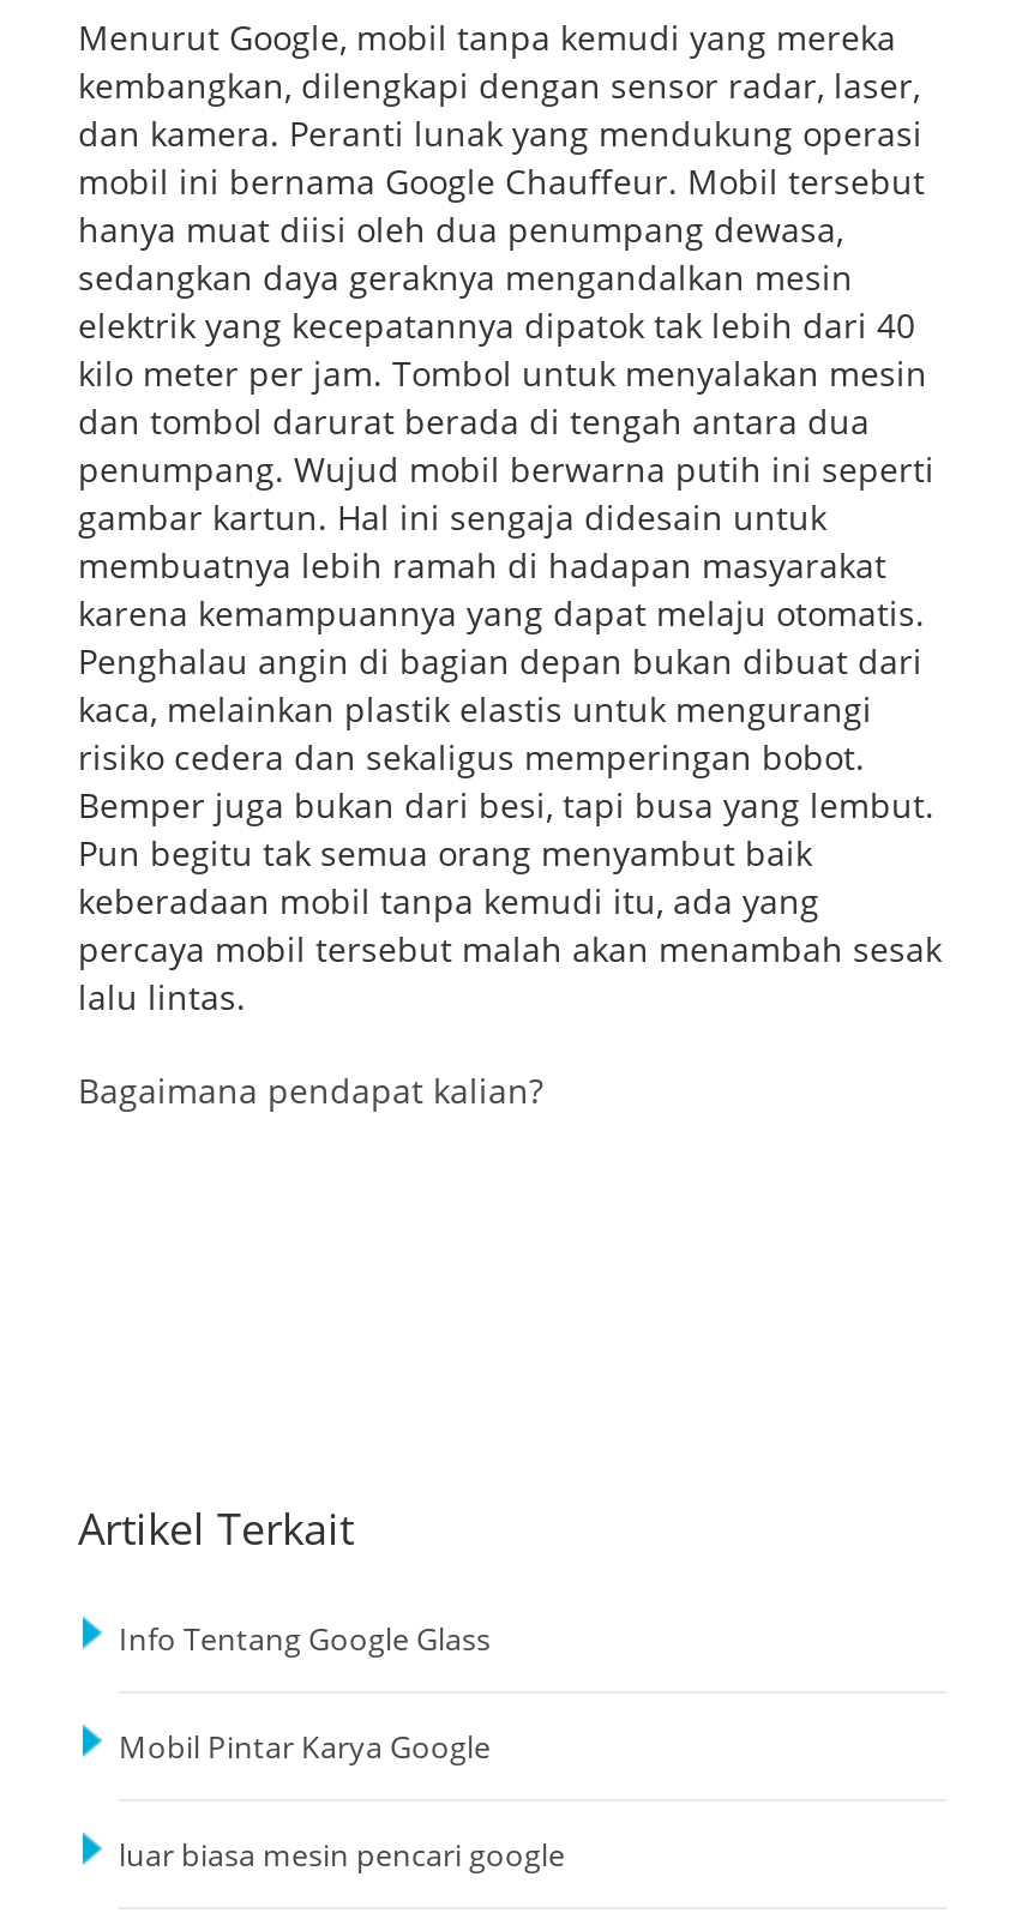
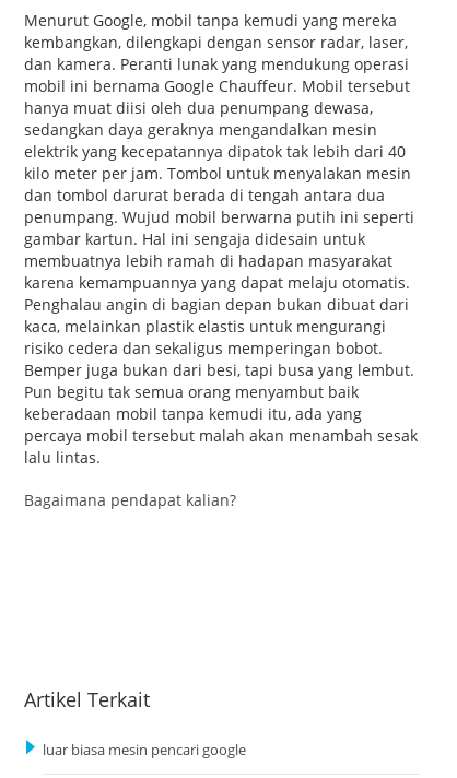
- Info Tentang Google Glass
- Mobil Pintar Karya Google
